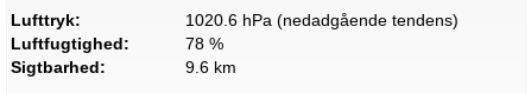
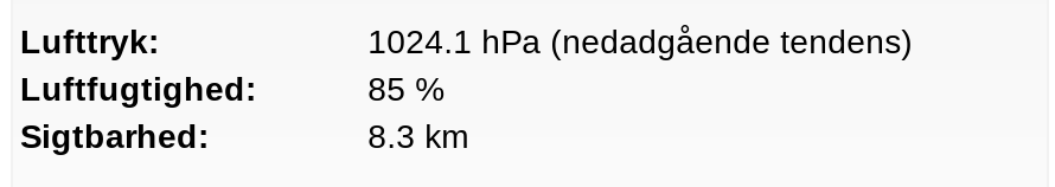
- 1020.6 hPa (nedadgående tendens)
+ 1024.1 hPa (nedadgående tendens)

- 78 %
+ 85 %

- 9.6 km
+ 8.3 km
